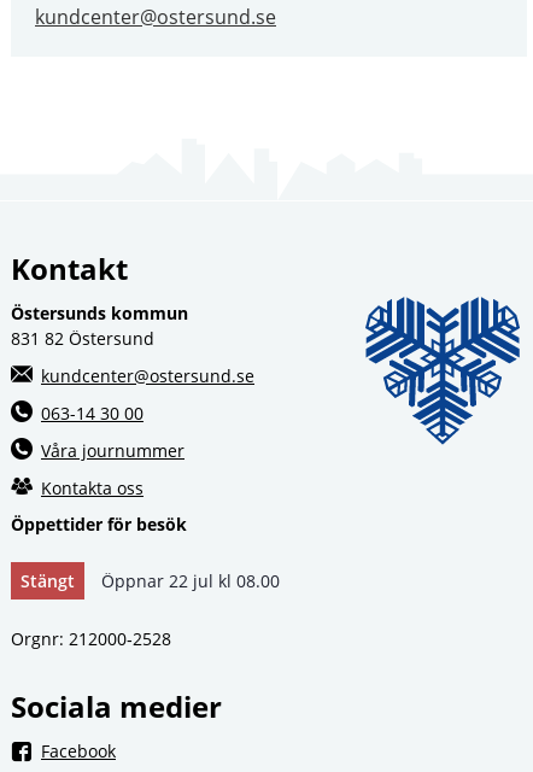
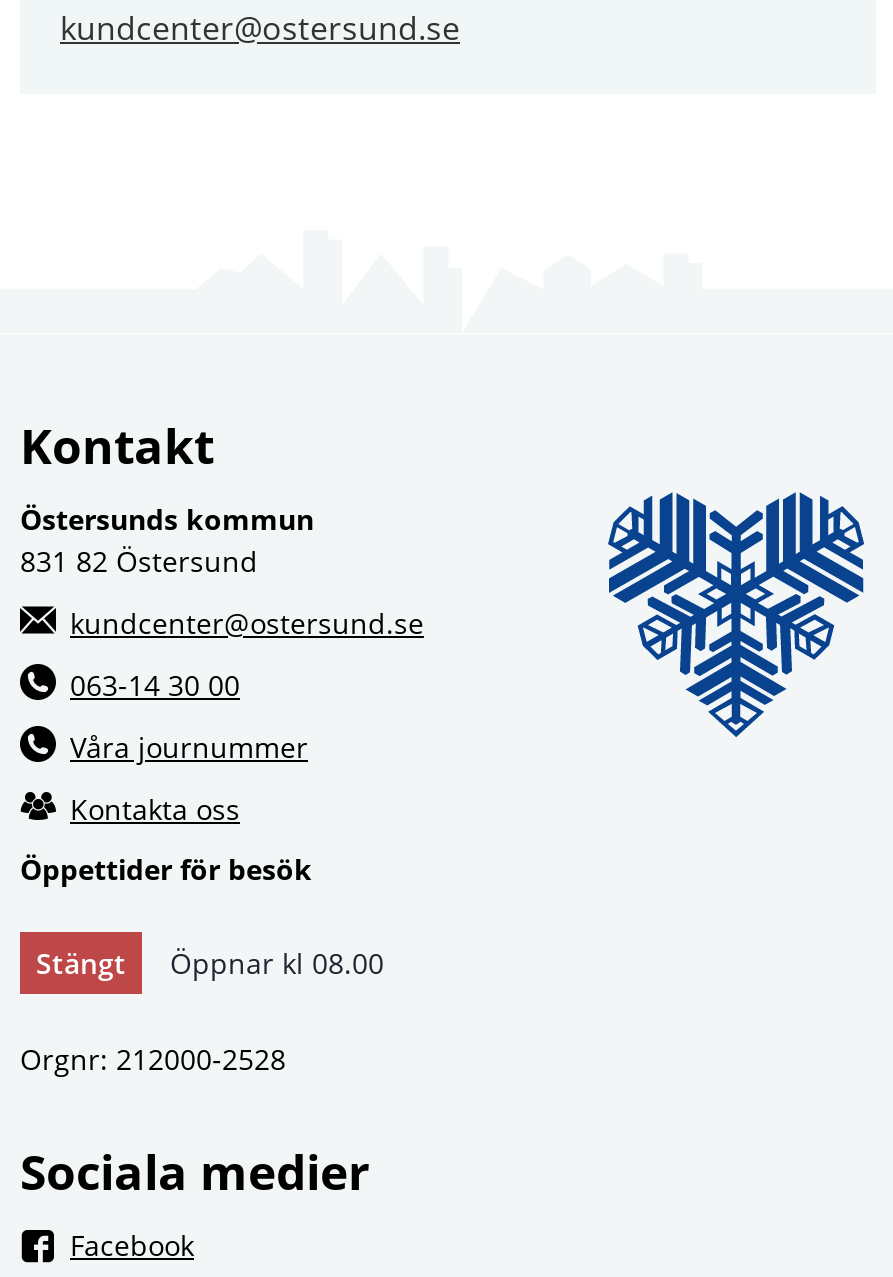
- Stängt Öppnar 22 jul kl 08.00
+ Stängt Öppnar kl 08.00
